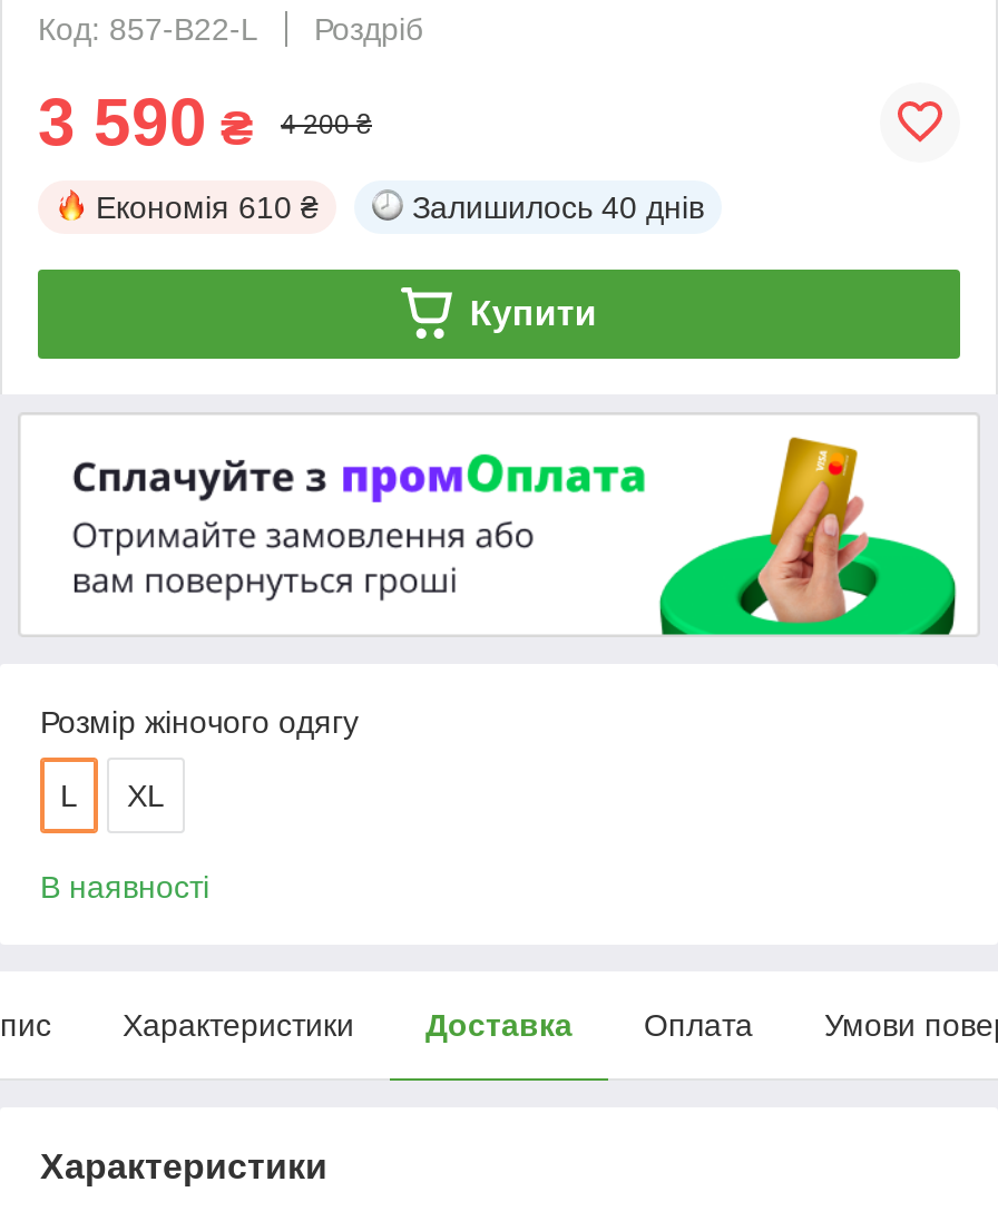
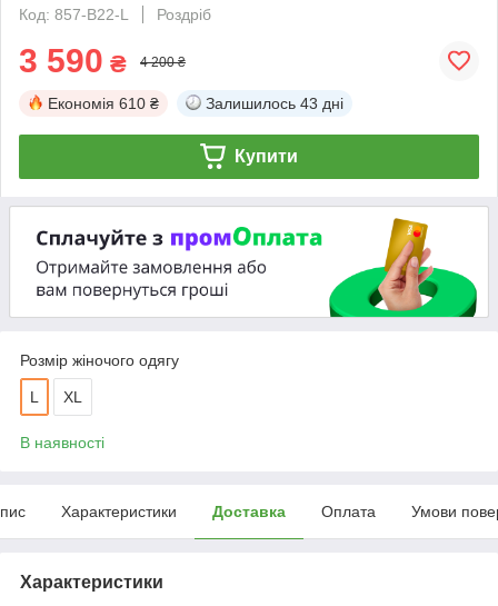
- Залишилось 40 днів
+ Залишилось 43 дні
